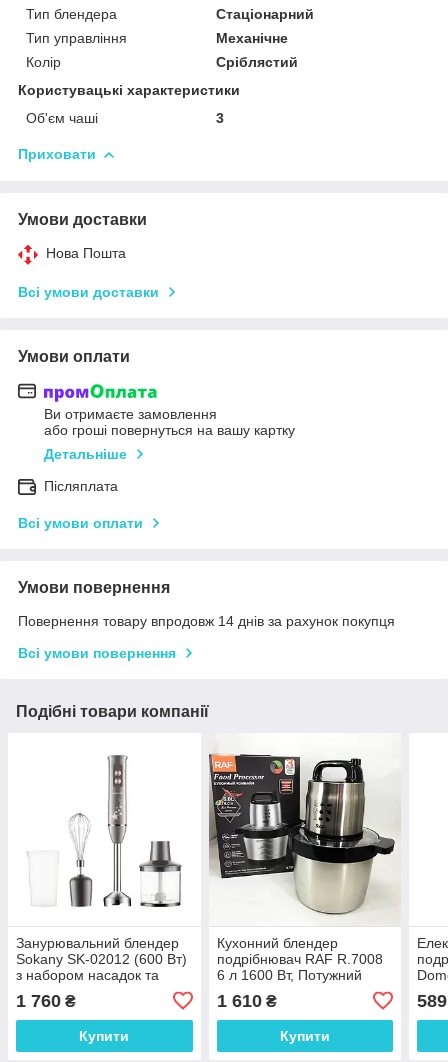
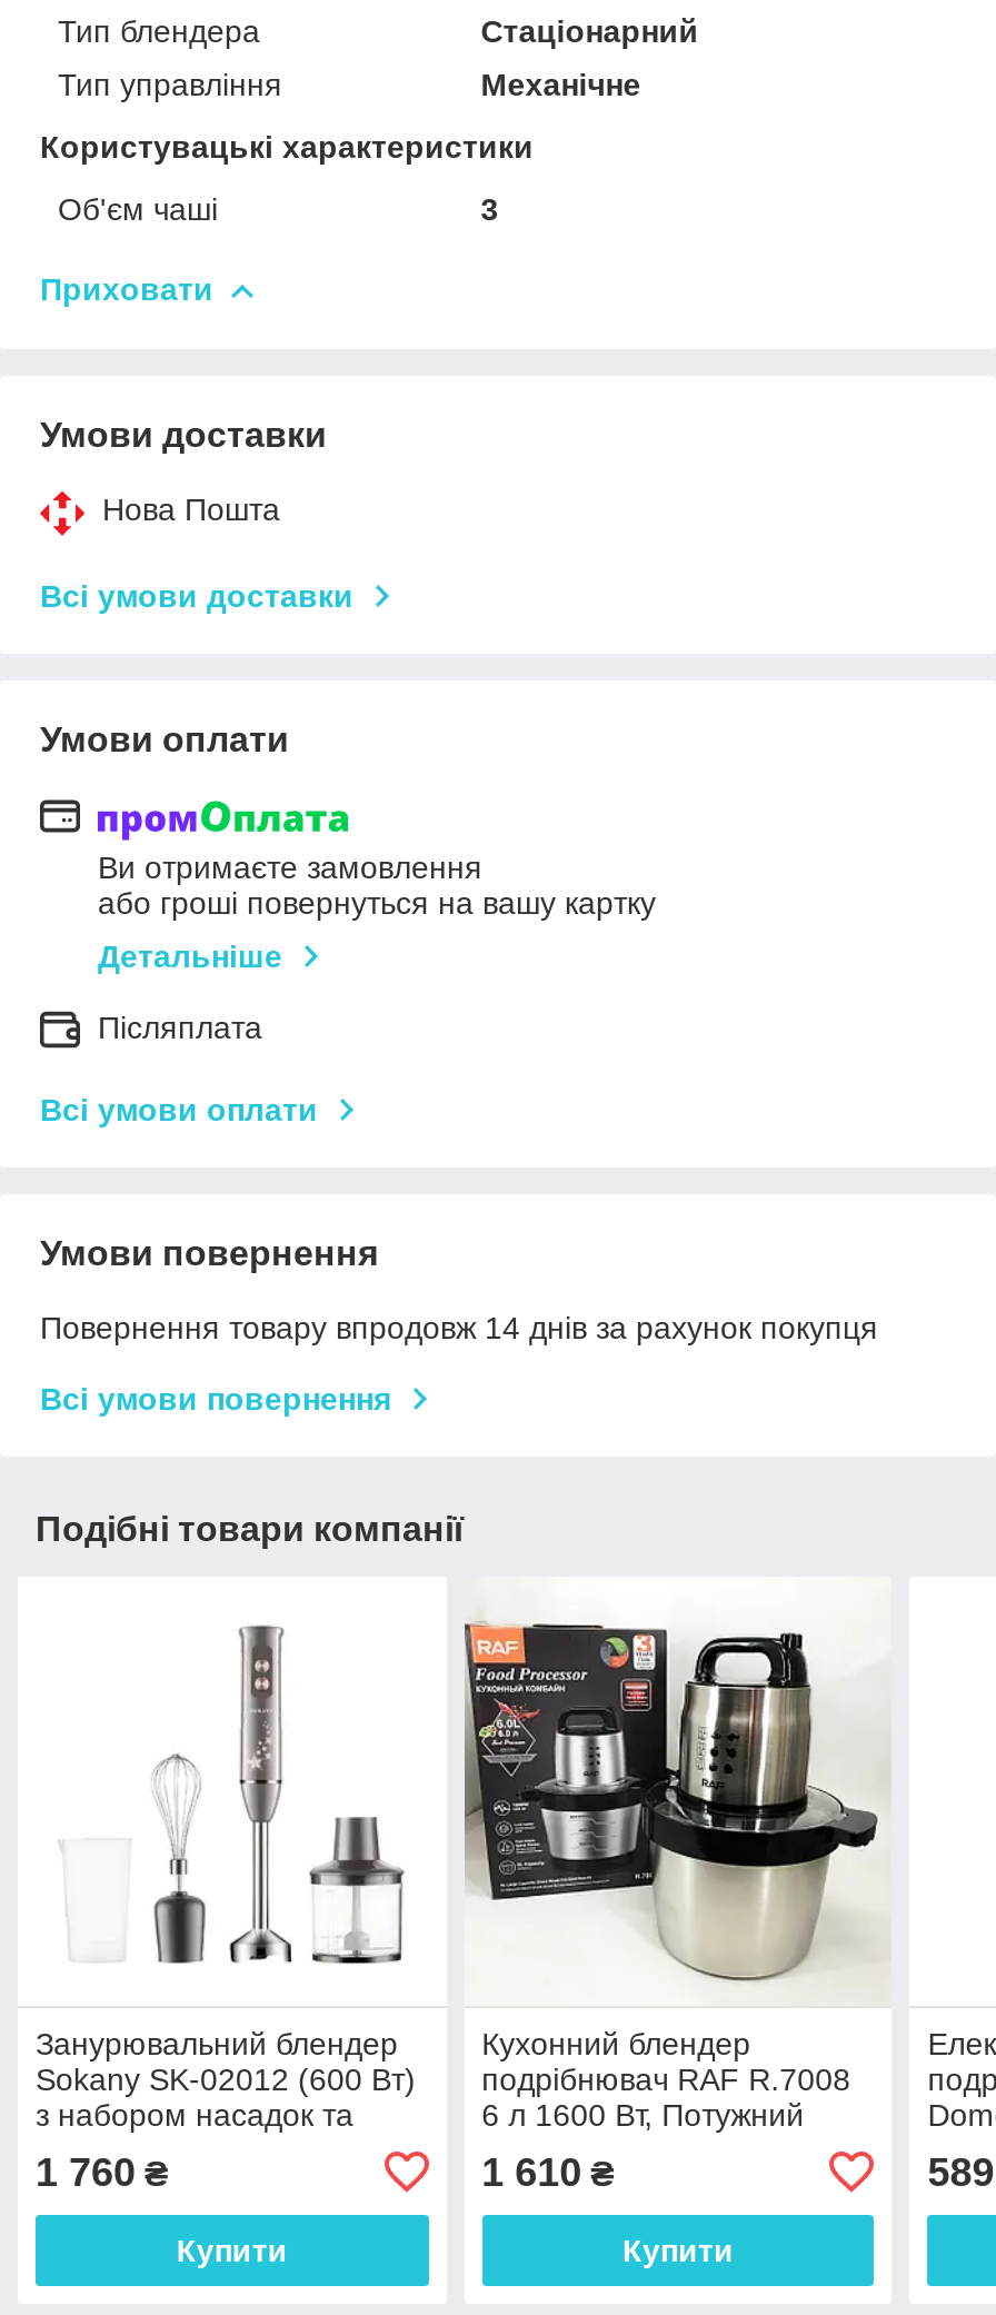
- Колір
- Сріблястий
